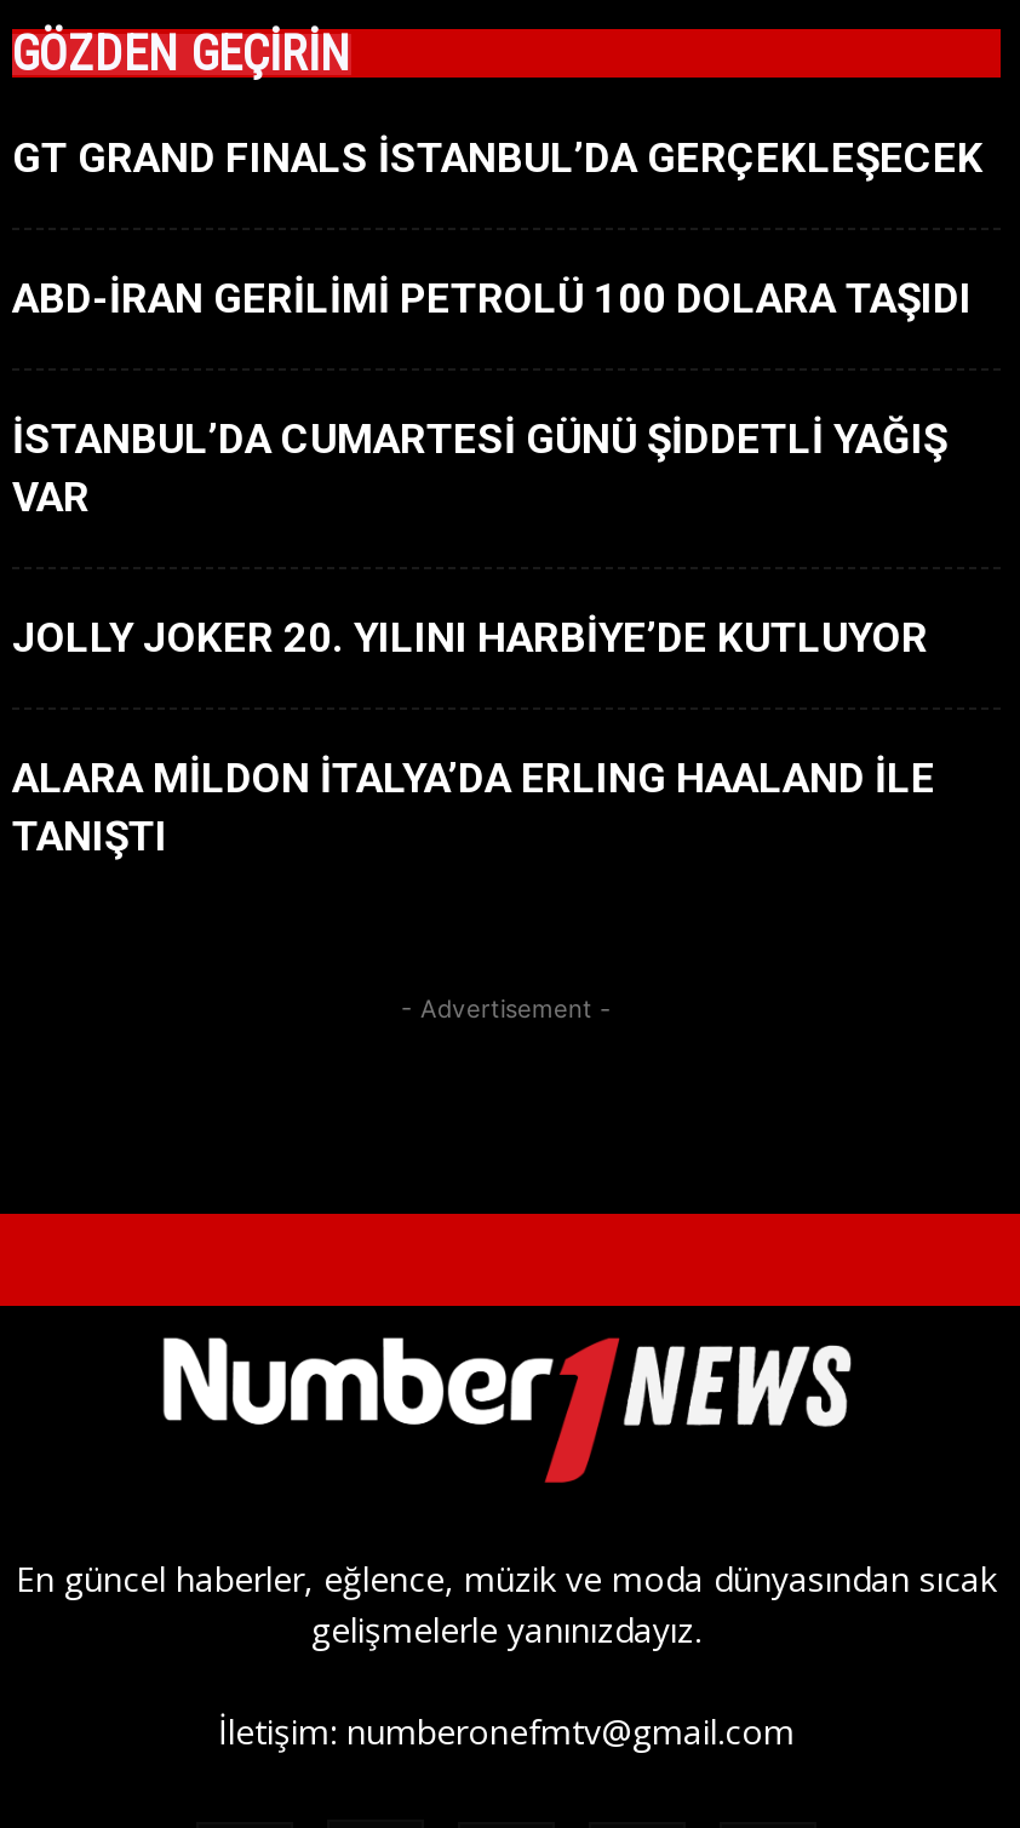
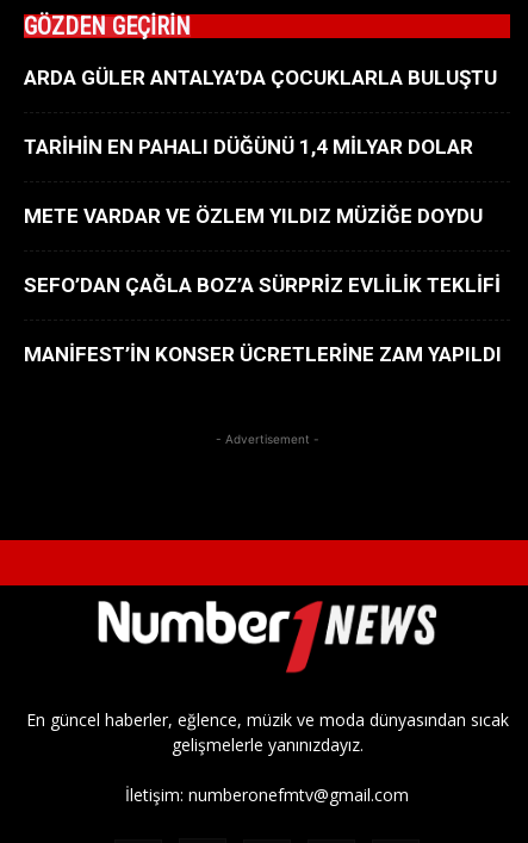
- GT GRAND FINALS İSTANBUL’DA GERÇEKLEŞECEK
+ ARDA GÜLER ANTALYA’DA ÇOCUKLARLA BULUŞTU

- ABD-İRAN GERİLİMİ PETROLÜ 100 DOLARA TAŞIDI
+ TARİHİN EN PAHALI DÜĞÜNÜ 1,4 MİLYAR DOLAR

- İSTANBUL’DA CUMARTESİ GÜNÜ ŞİDDETLİ YAĞIŞ
- VAR
+ METE VARDAR VE ÖZLEM YILDIZ MÜZİĞE DOYDU

- JOLLY JOKER 20. YILINI HARBİYE’DE KUTLUYOR
+ SEFO’DAN ÇAĞLA BOZ’A SÜRPRİZ EVLİLİK TEKLİFİ

- ALARA MİLDON İTALYA’DA ERLING HAALAND İLE
- TANIŞTI
+ MANİFEST’İN KONSER ÜCRETLERİNE ZAM YAPILDI
